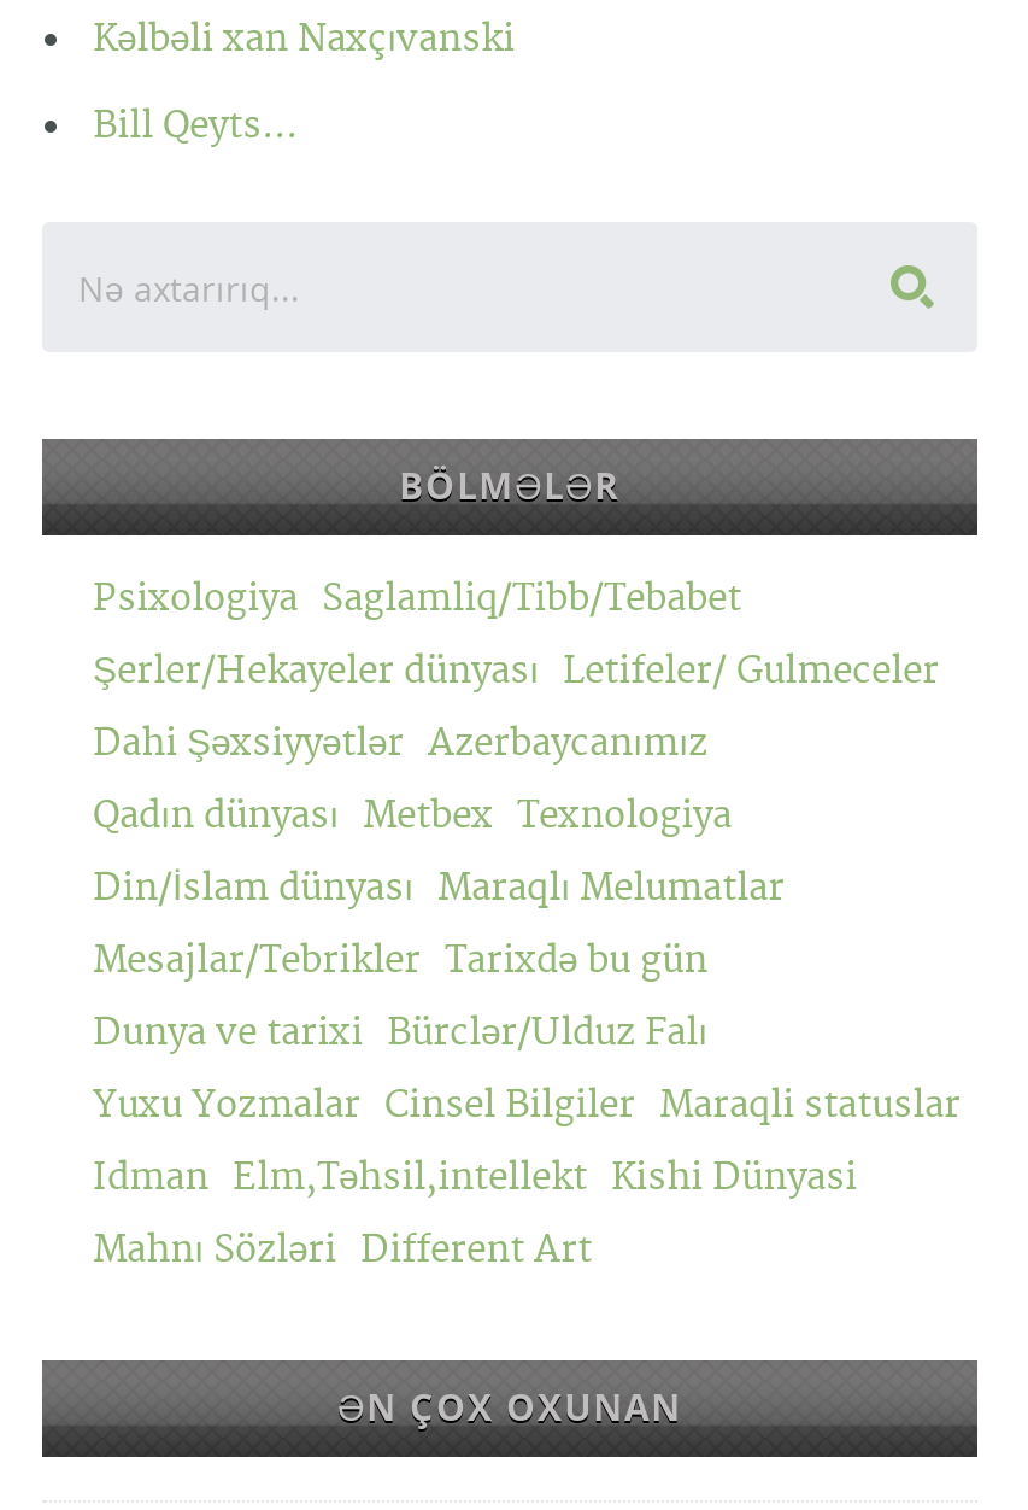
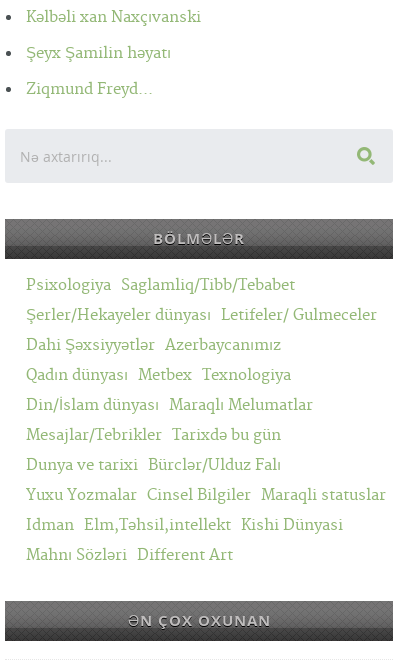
- Bill Qeyts...
+ Şeyx Şamilin həyatı
+ Ziqmund Freyd...
